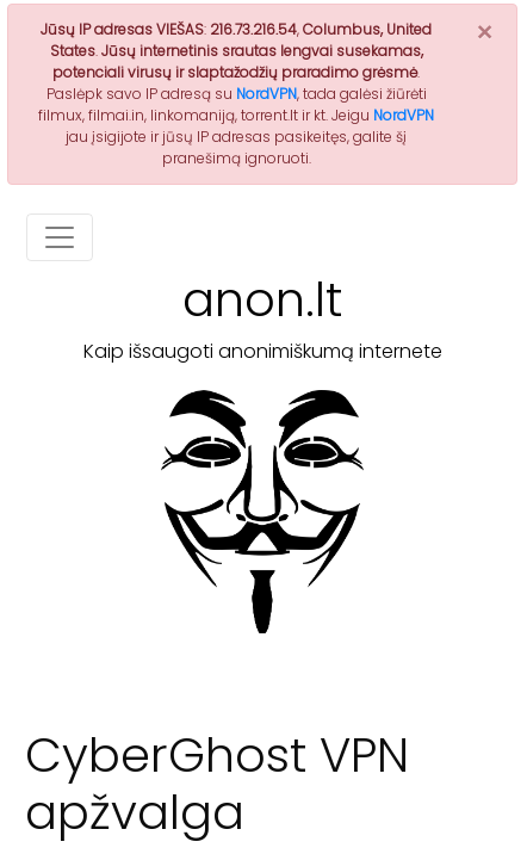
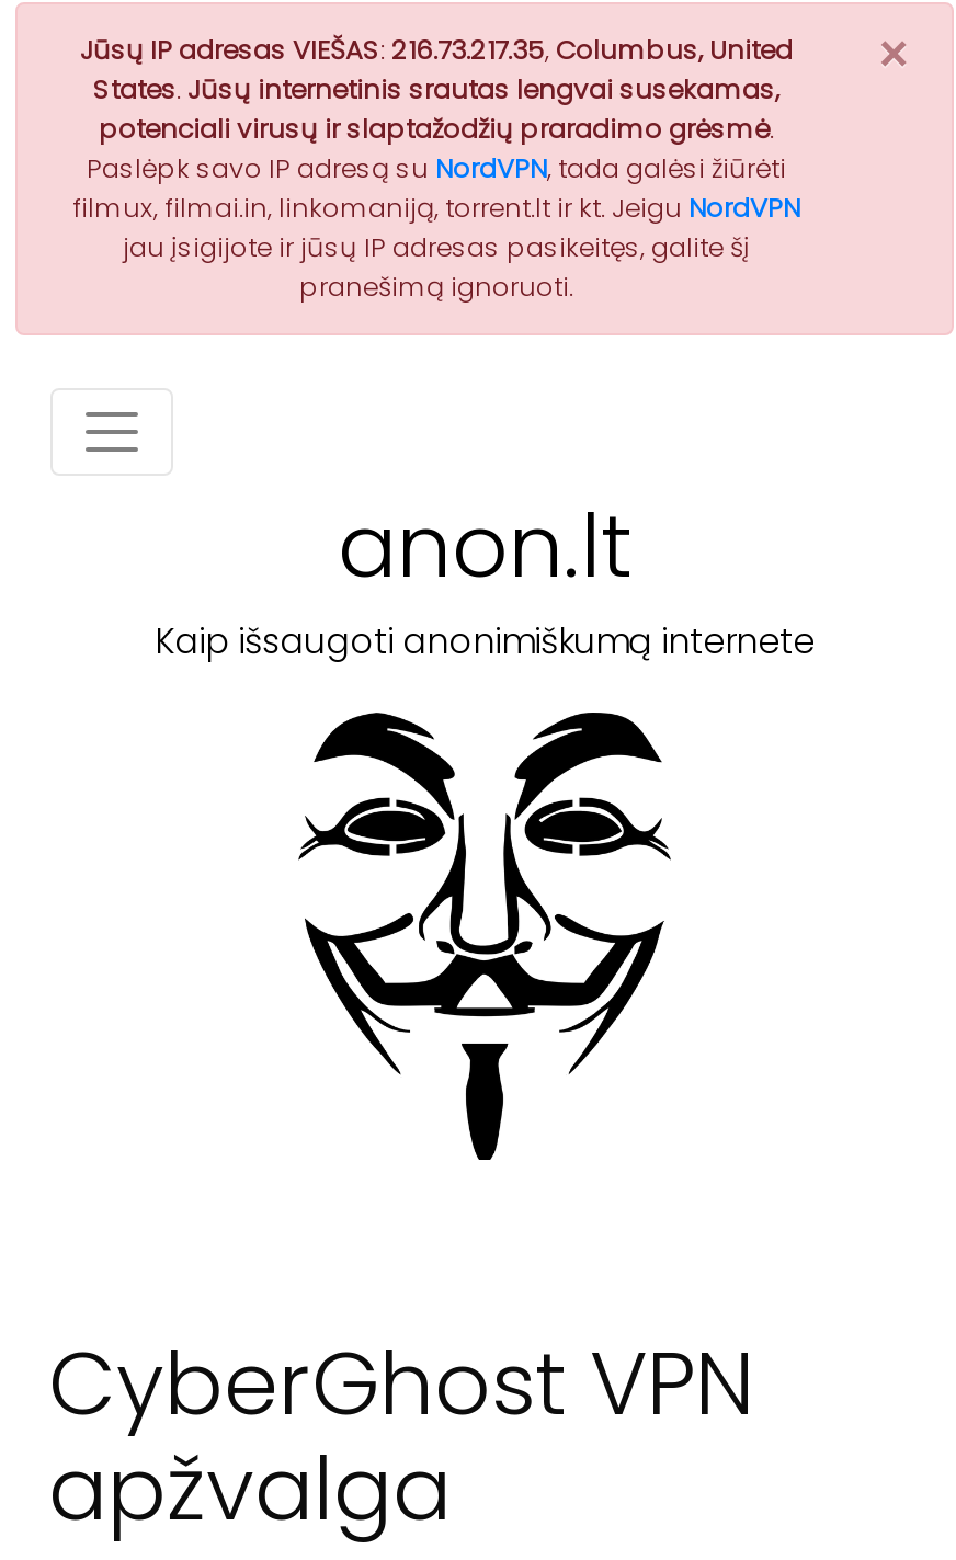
- Jūsų IP adresas VIEŠAS: 216.73.216.54, Columbus, United
+ Jūsų IP adresas VIEŠAS: 216.73.217.35, Columbus, United
